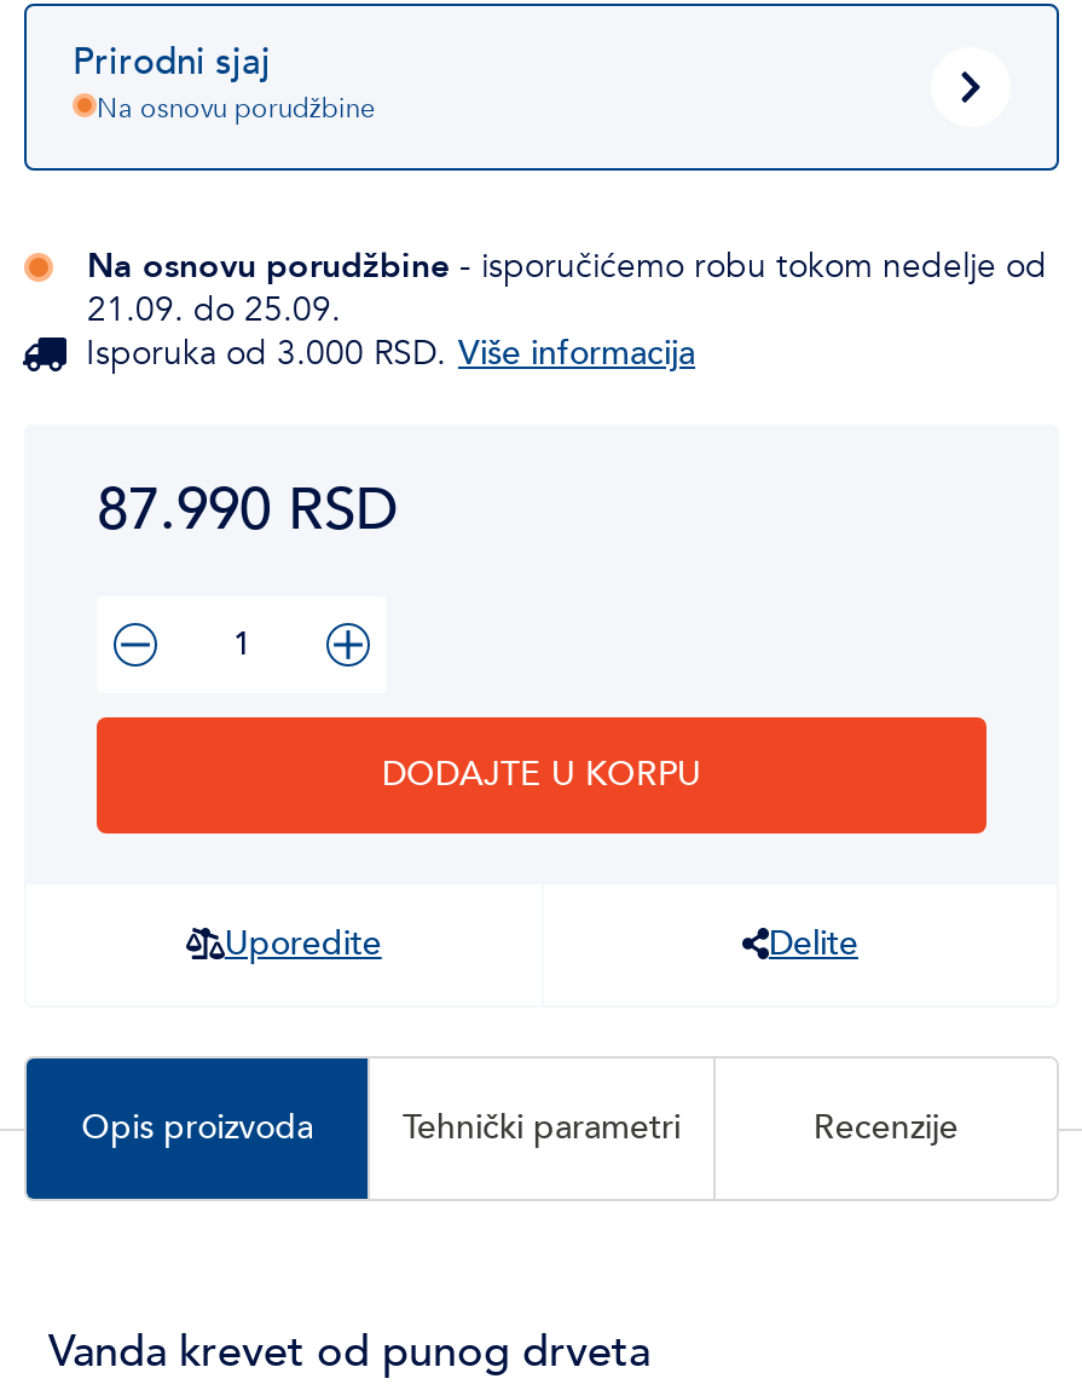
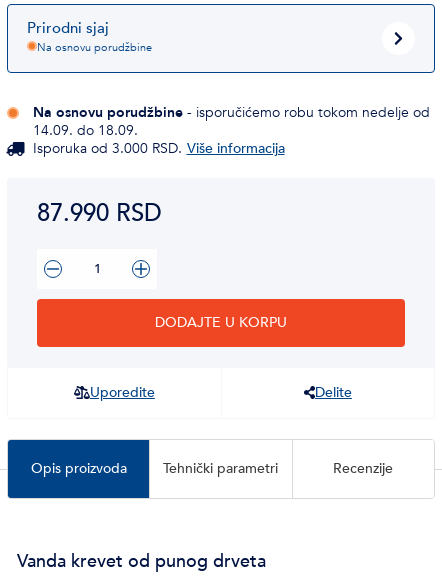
- 21.09. do 25.09.
+ 14.09. do 18.09.
